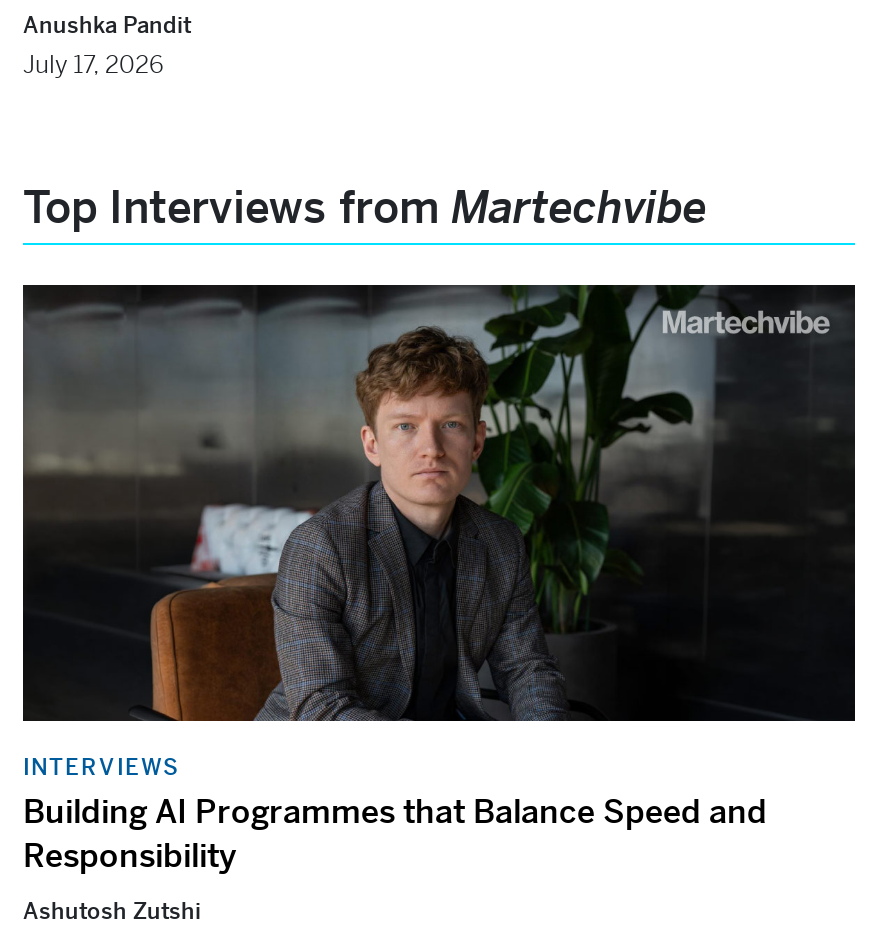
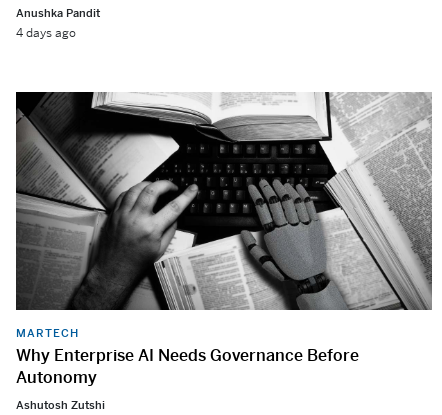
- July 17, 2026
- Top Interviews from Martechvibe
+ 4 days ago

- [image]
- INTERVIEWS
- Building AI Programmes that Balance Speed and
- Responsibility
+ [image]
+ MARTECH
+ Why Enterprise AI Needs Governance Before
+ Autonomy
